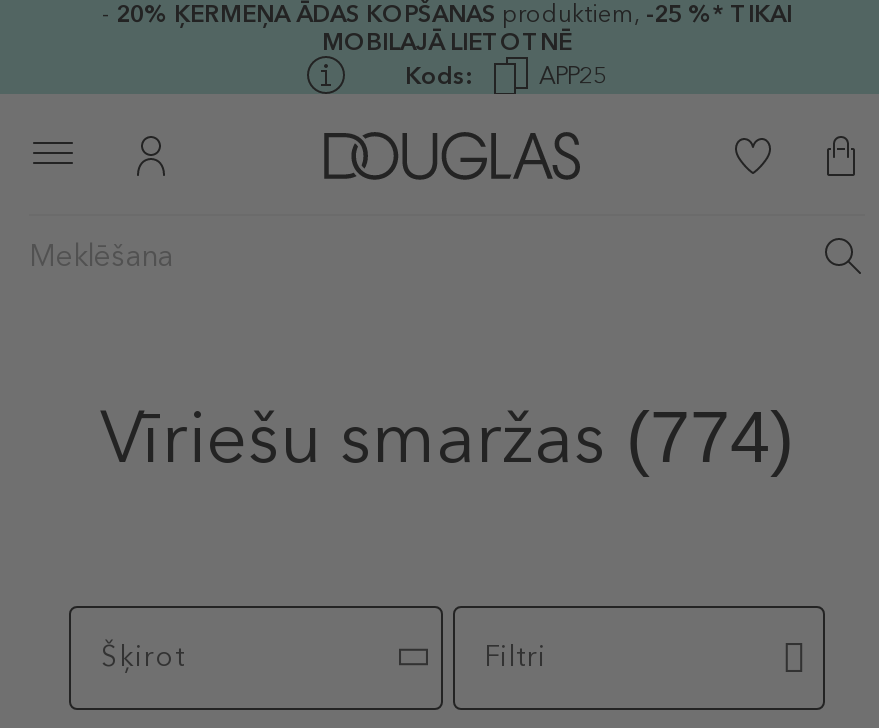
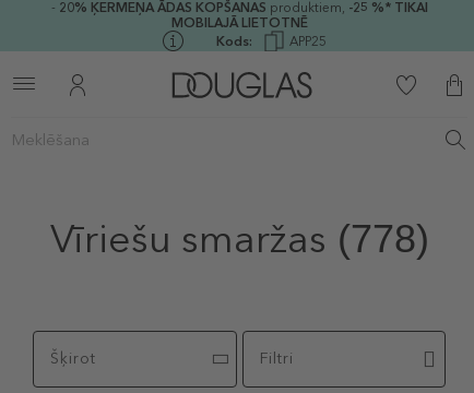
- Vīriešu smaržas (774)
+ Vīriešu smaržas (778)
